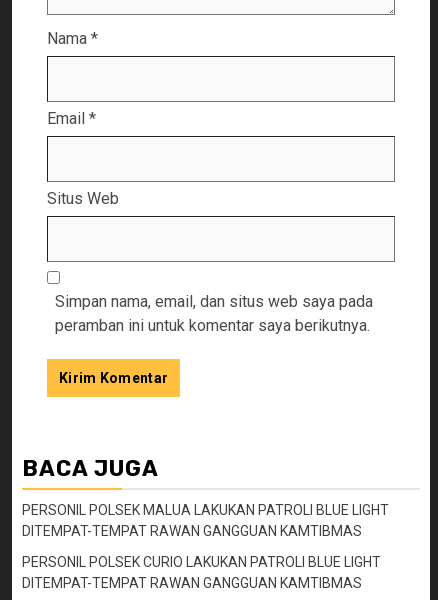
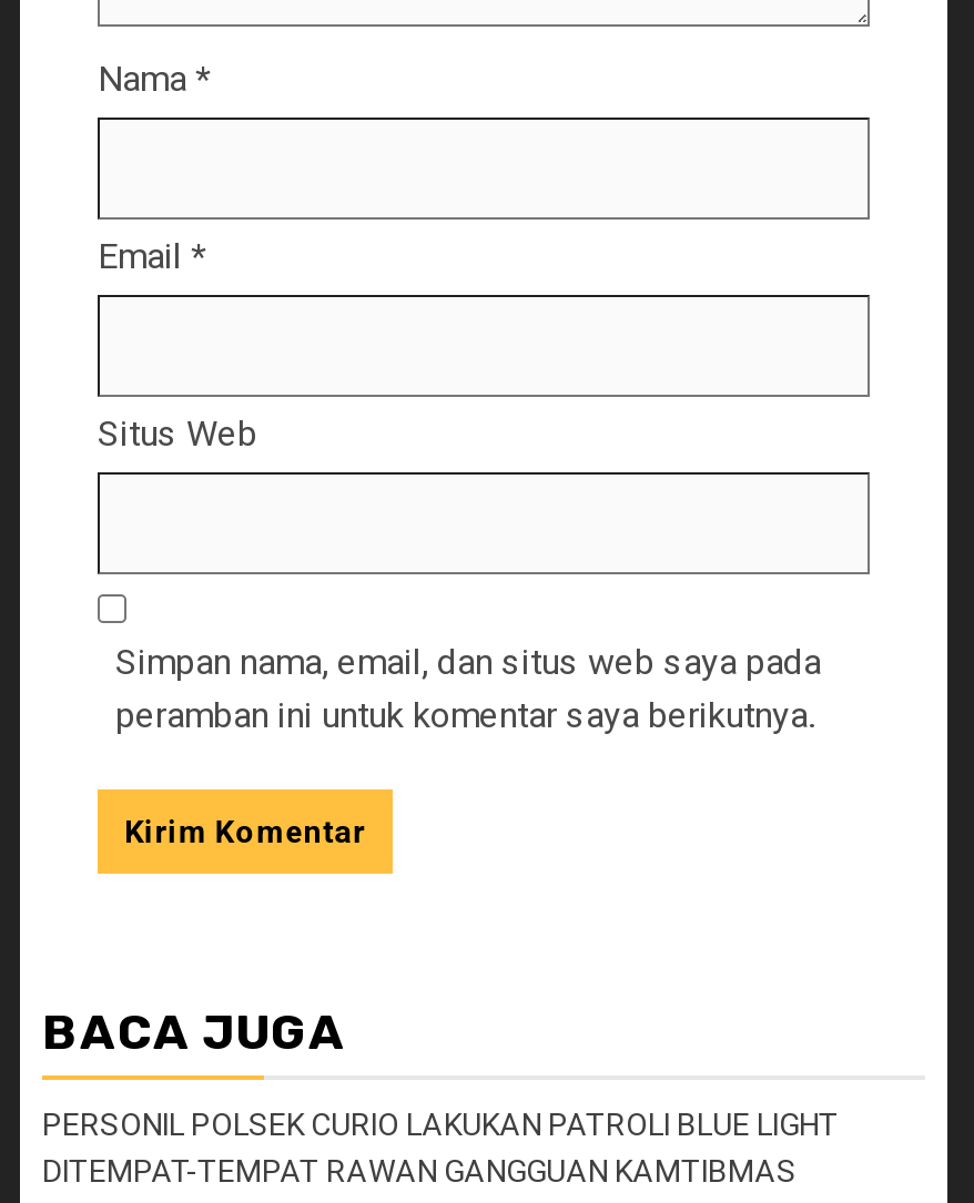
- PERSONIL POLSEK MALUA LAKUKAN PATROLI BLUE LIGHT
- DITEMPAT-TEMPAT RAWAN GANGGUAN KAMTIBMAS
